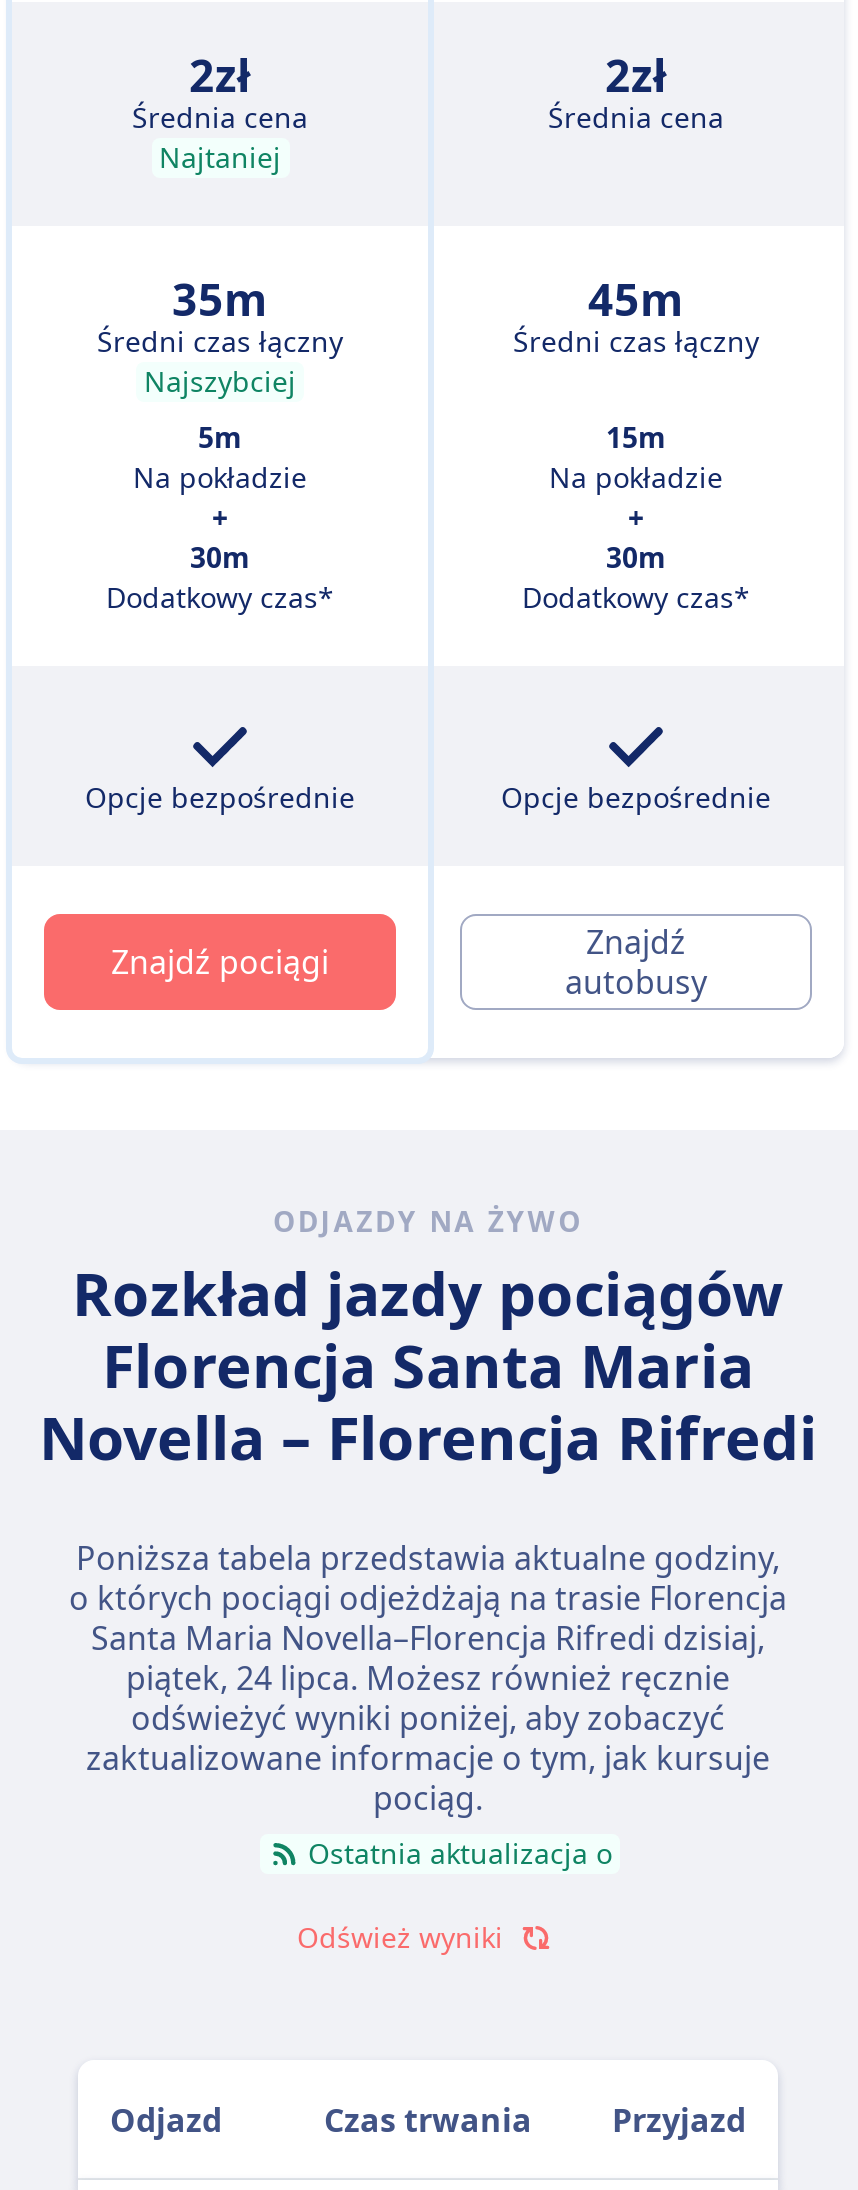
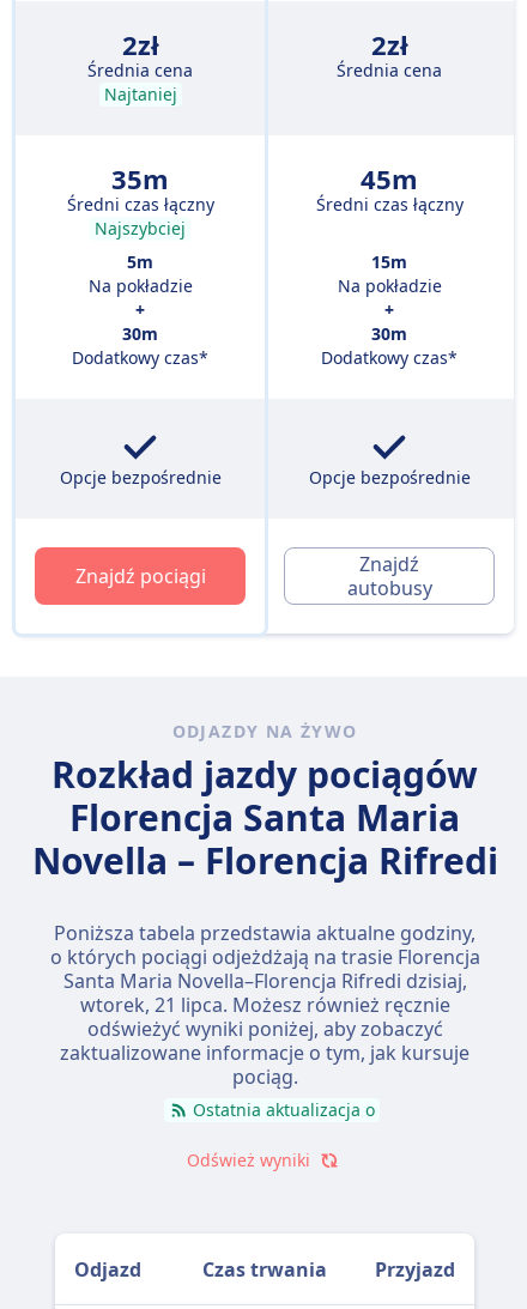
- piątek, 24 lipca. Możesz również ręcznie
+ wtorek, 21 lipca. Możesz również ręcznie
